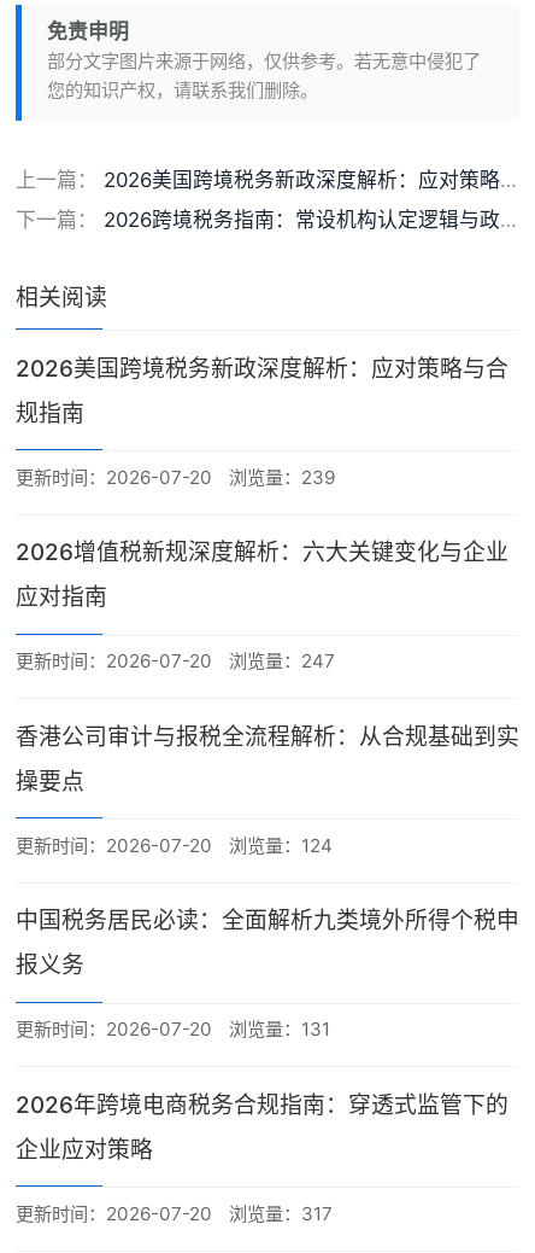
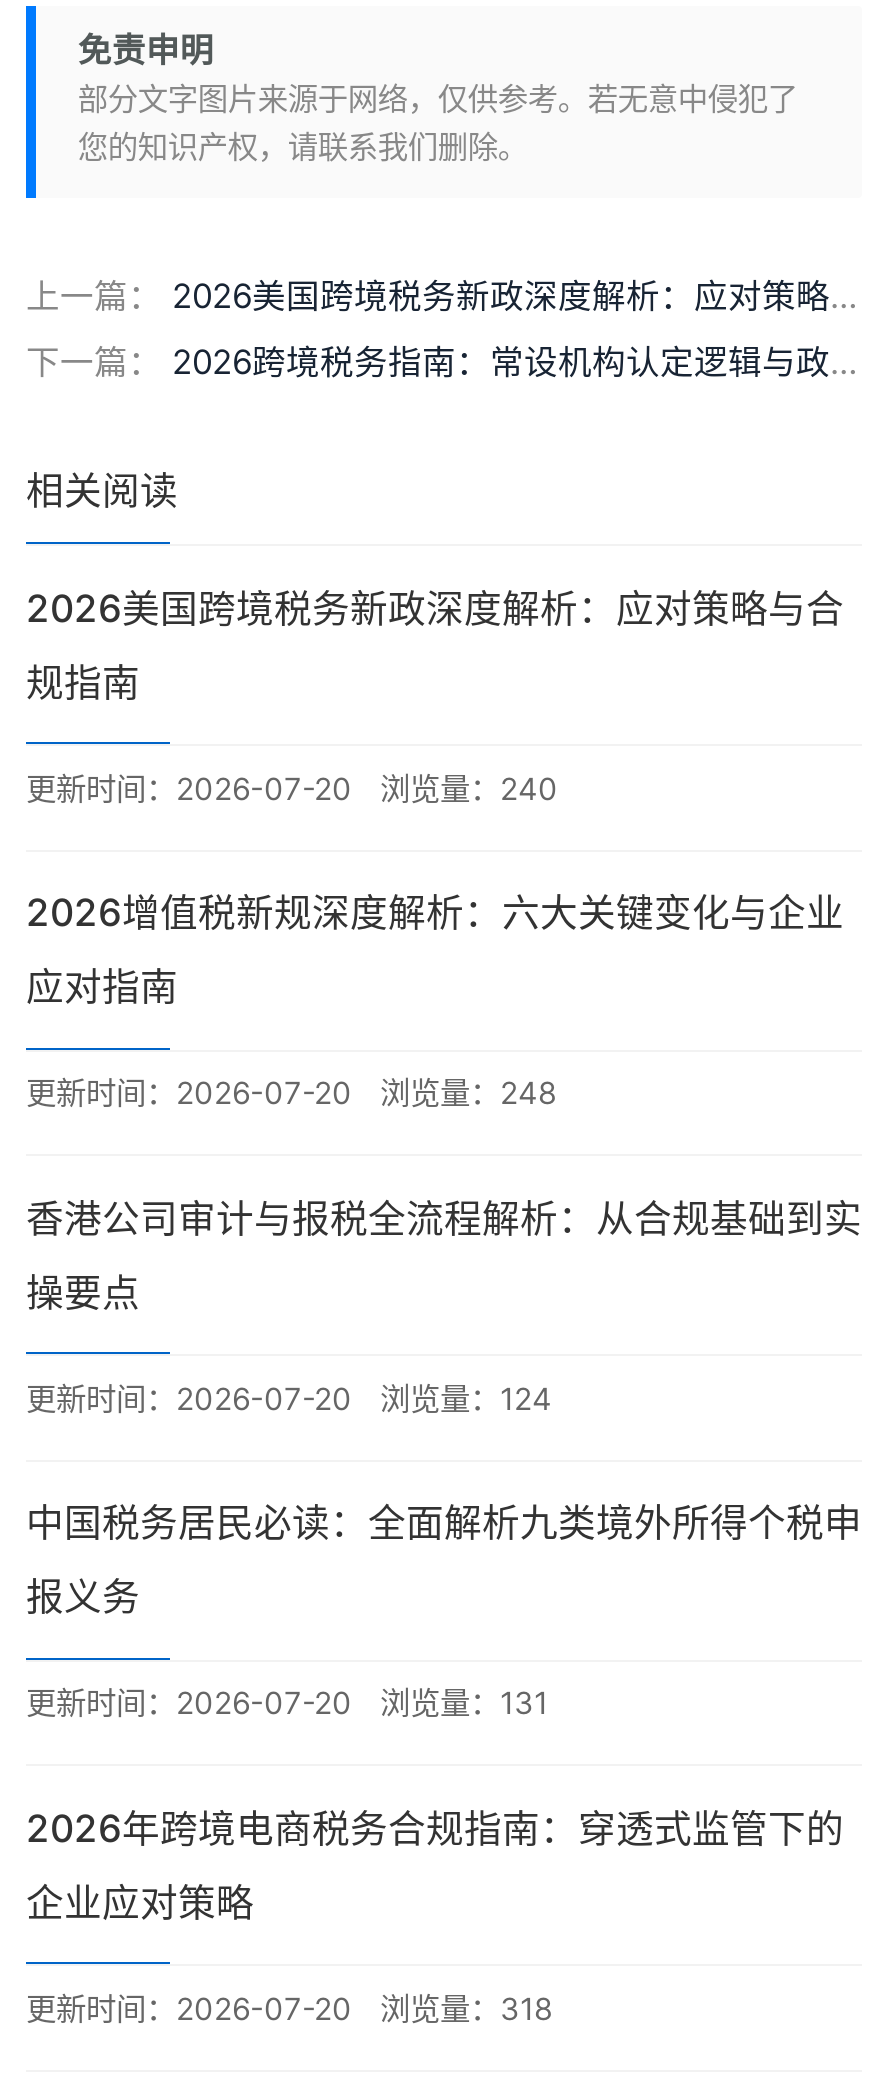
- 更新时间：2026-07-20 浏览量：239
+ 更新时间：2026-07-20 浏览量：240

- 更新时间：2026-07-20 浏览量：247
+ 更新时间：2026-07-20 浏览量：248

- 更新时间：2026-07-20 浏览量：317
+ 更新时间：2026-07-20 浏览量：318
